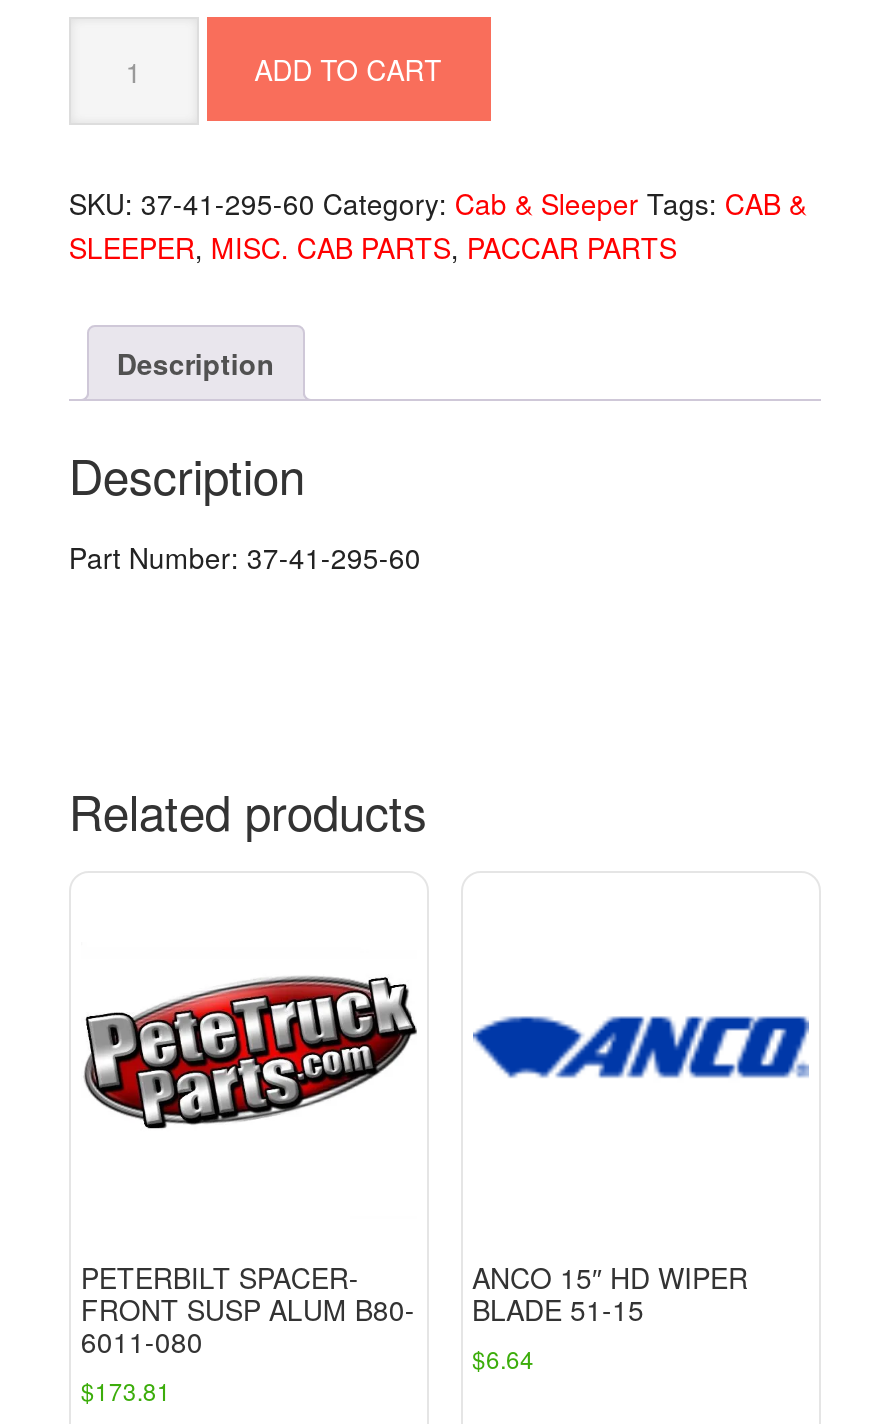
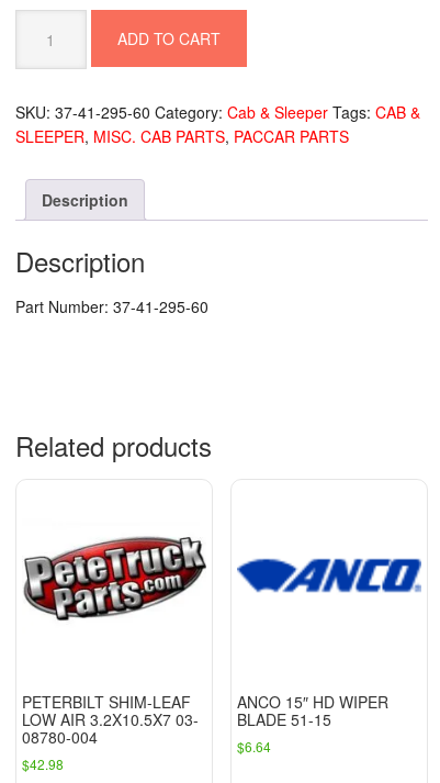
- PETERBILT SPACER-
- FRONT SUSP ALUM B80-
- 6011-080
- $173.81
+ PETERBILT SHIM-LEAF
+ LOW AIR 3.2X10.5X7 03-
+ 08780-004
+ $42.98
